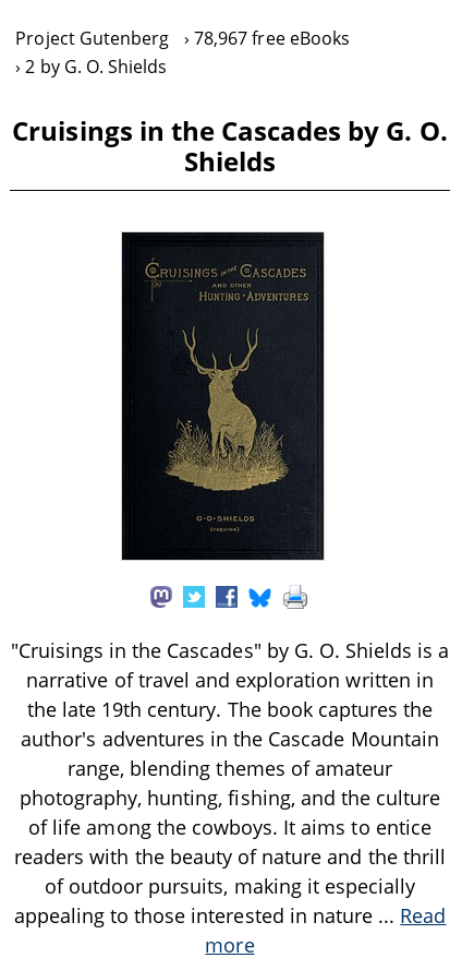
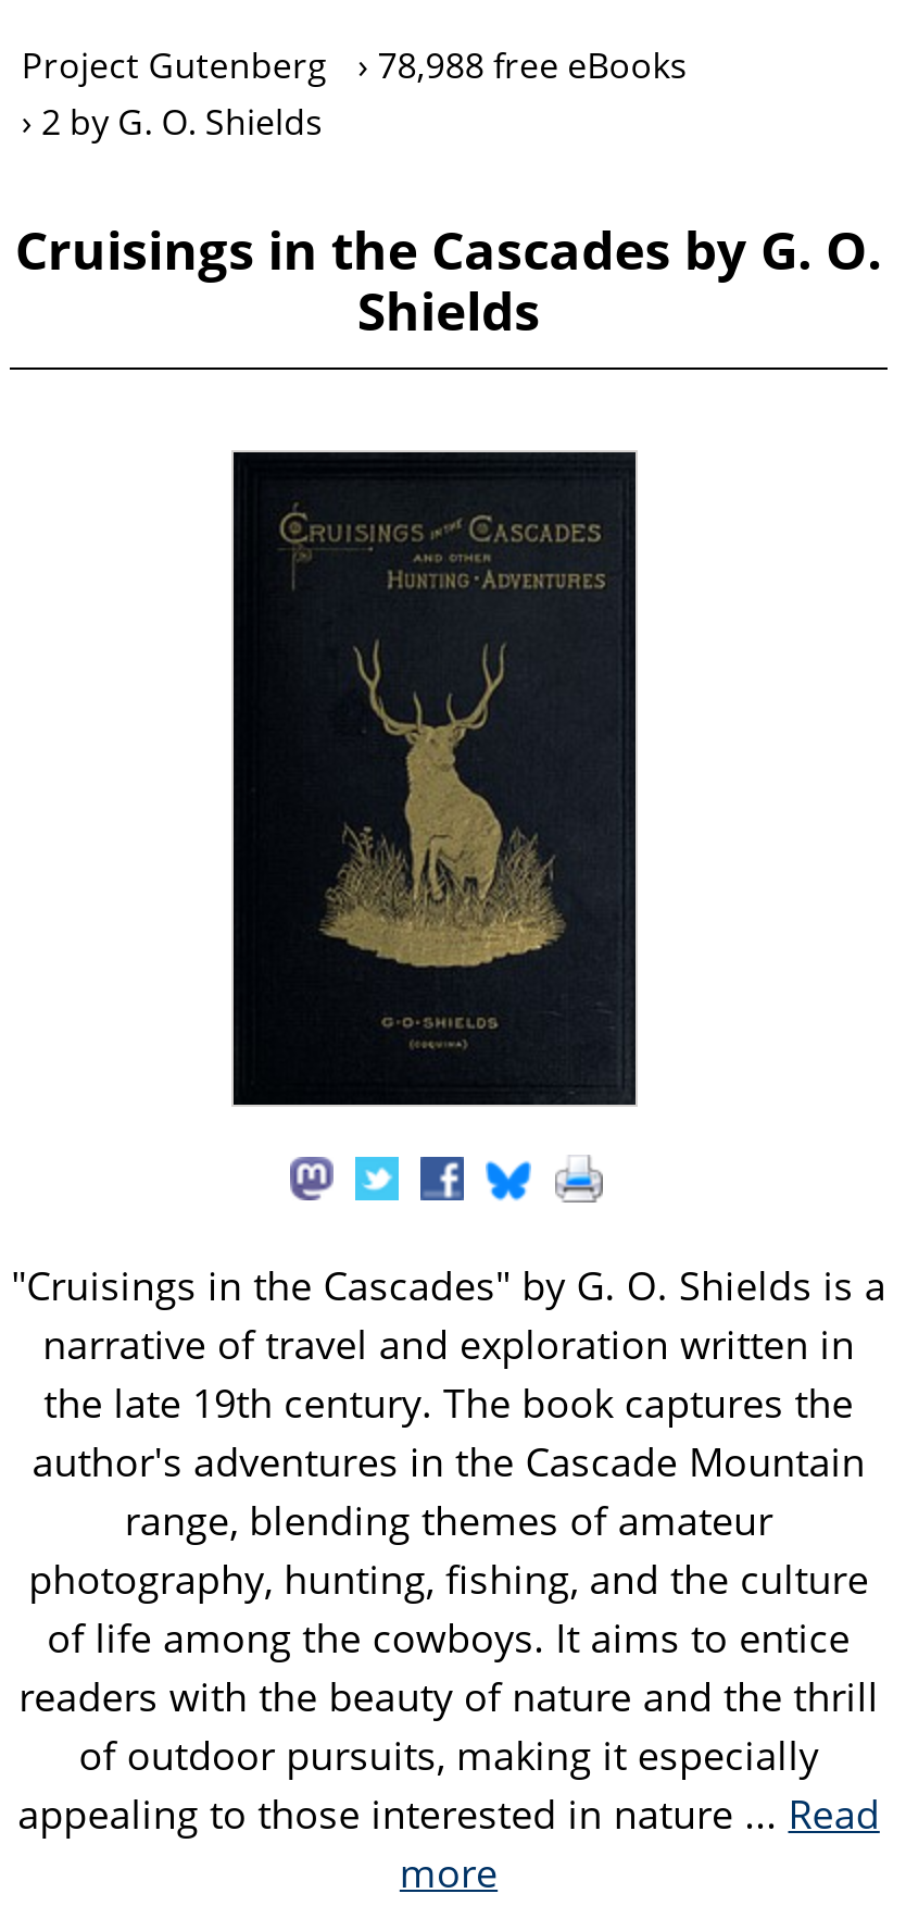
- Project Gutenberg 78,967 free eBooks
+ Project Gutenberg 78,988 free eBooks
